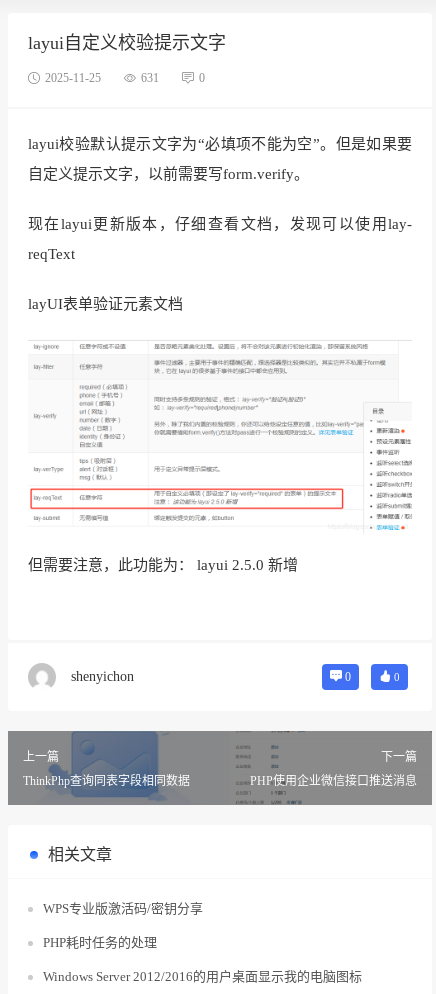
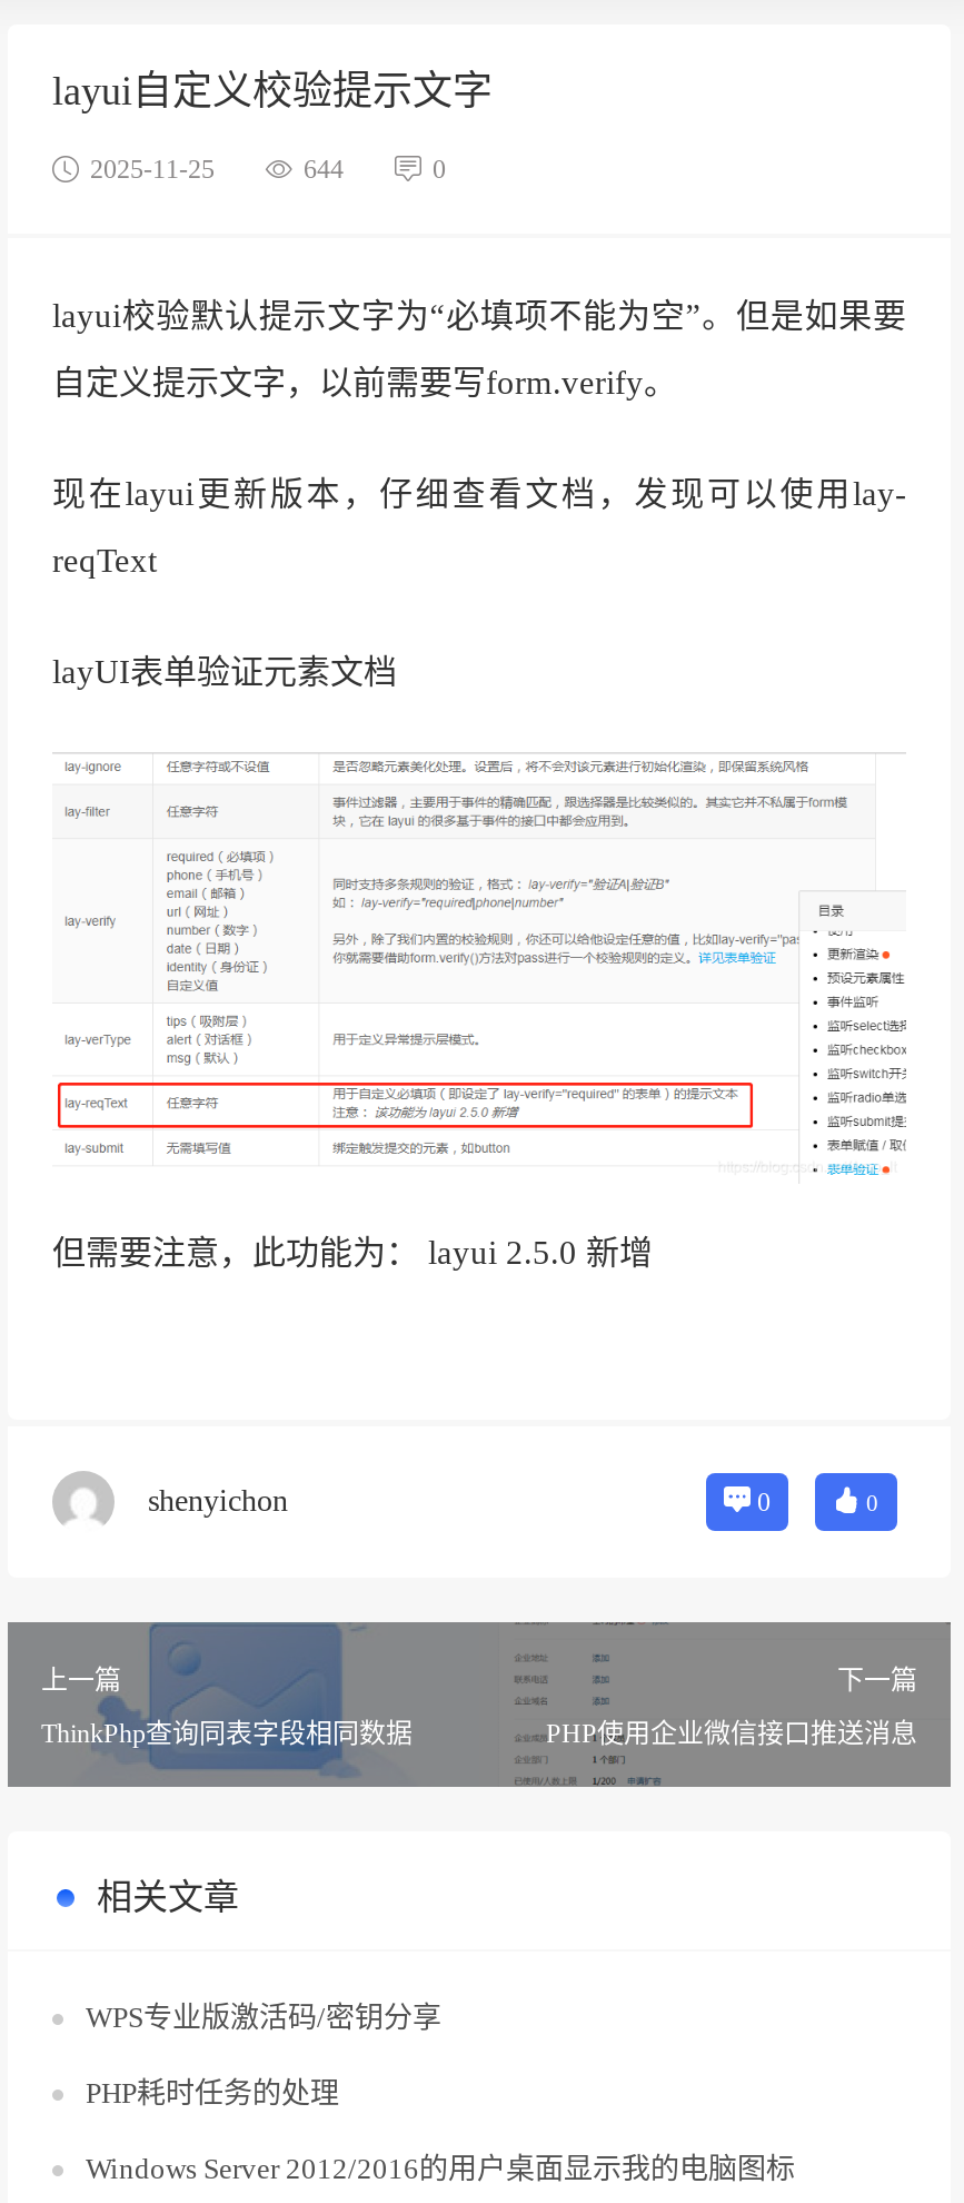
- 631
+ 644
